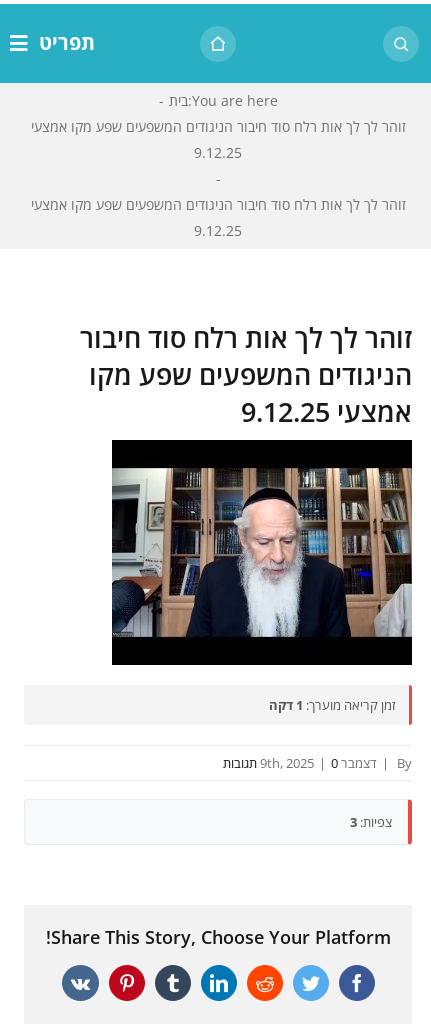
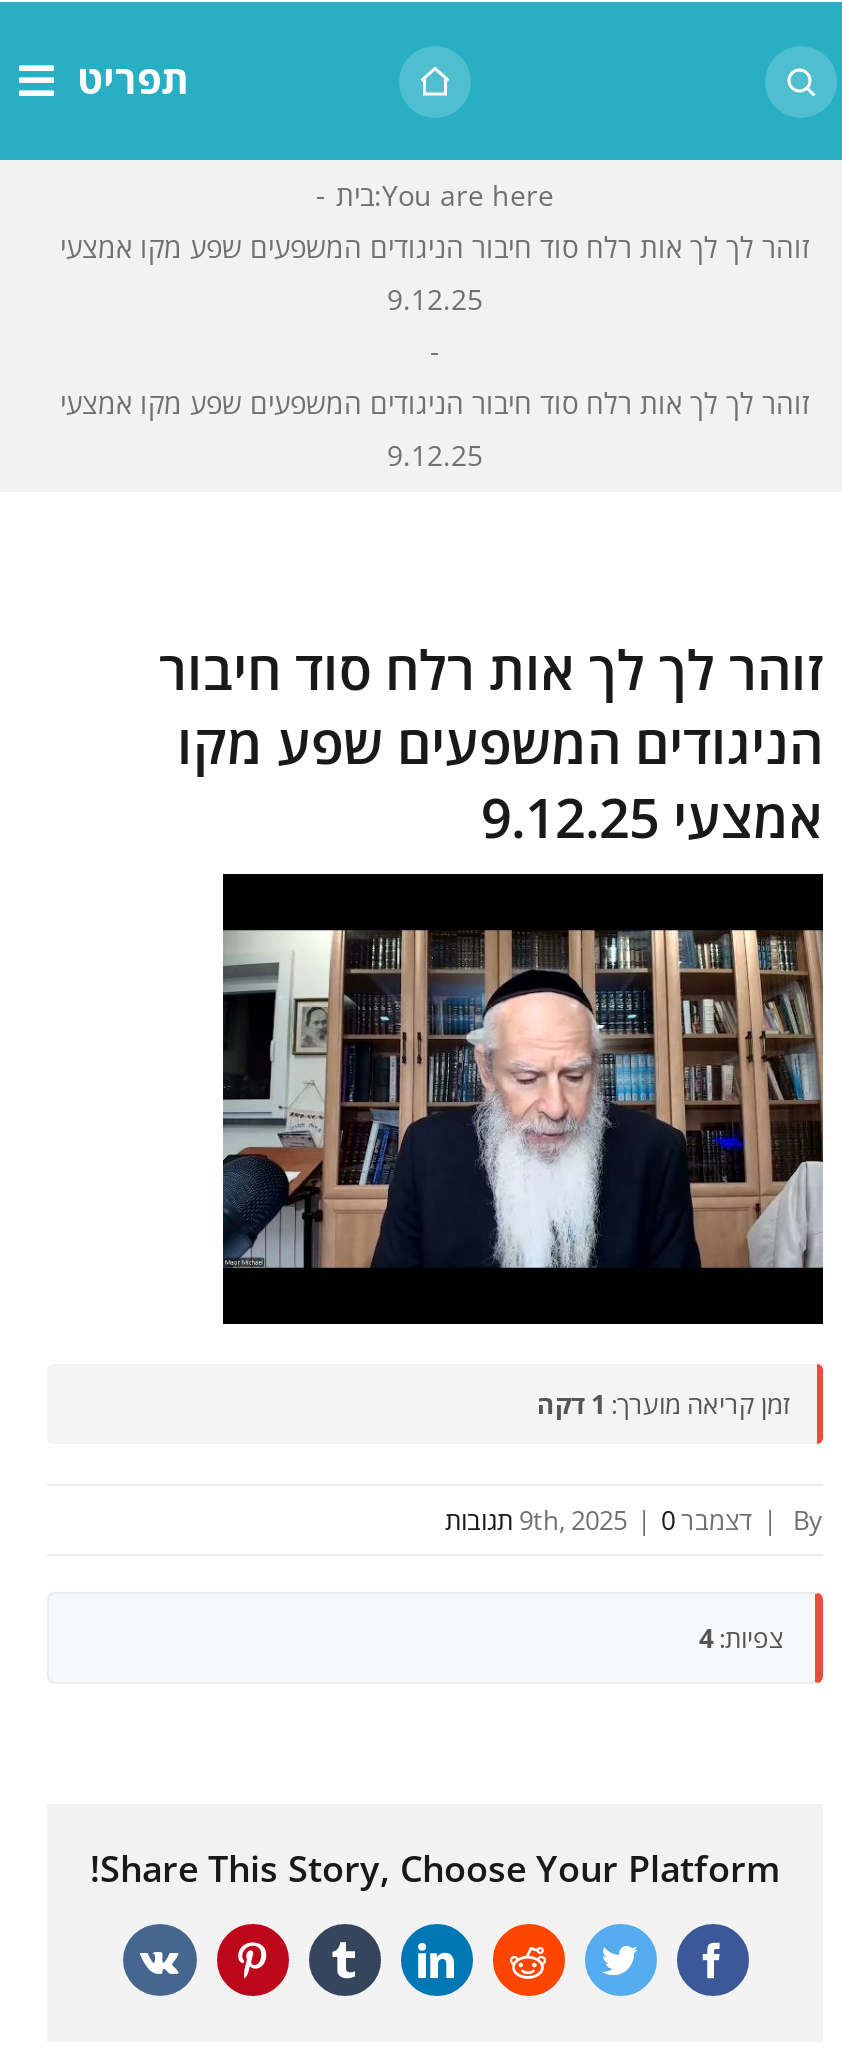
- צפיות: 3
+ צפיות: 4
